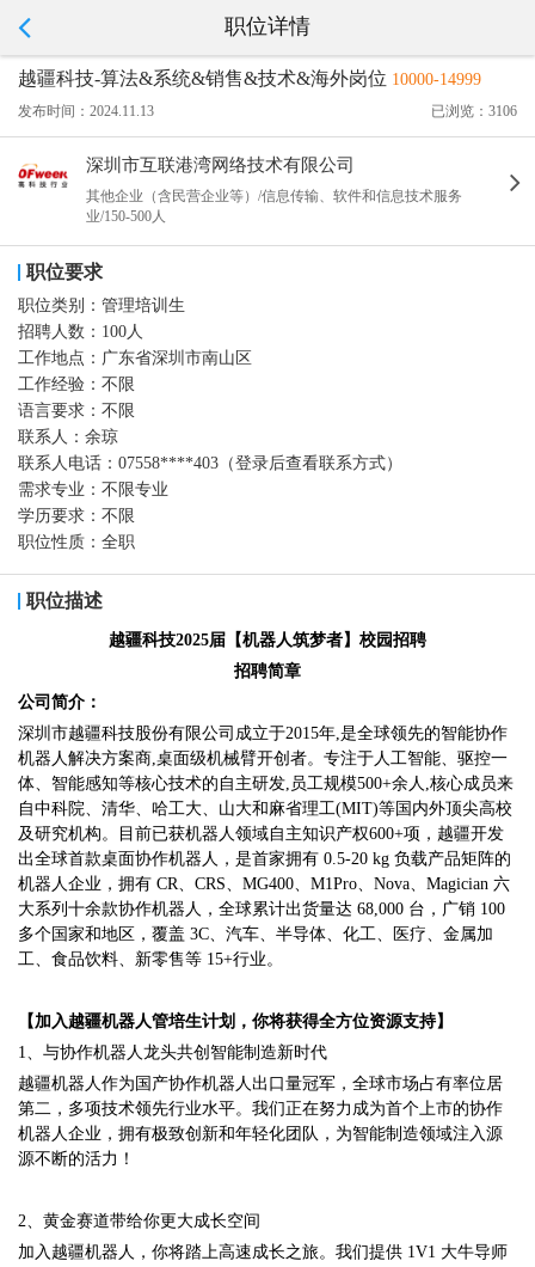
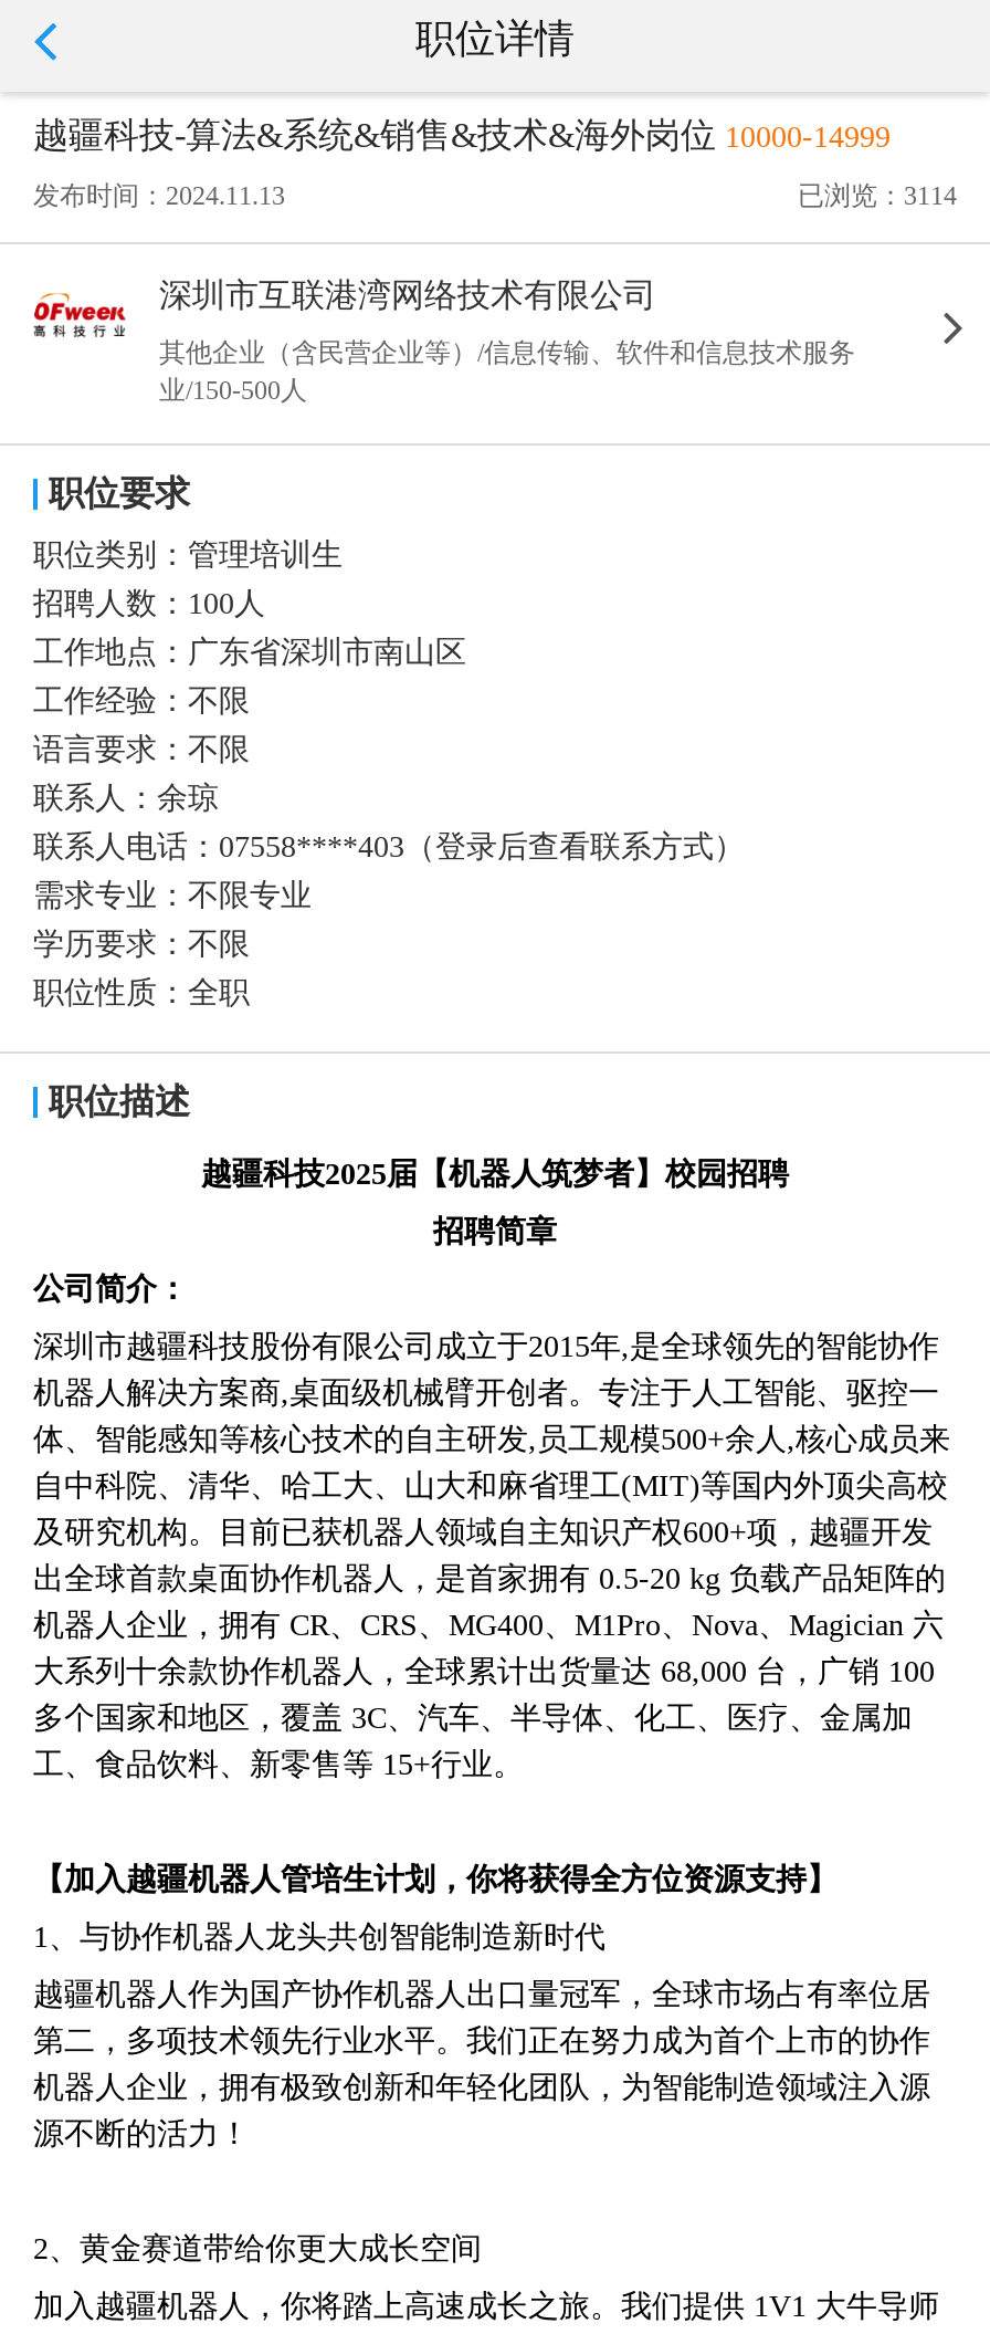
- 已浏览：3106
+ 已浏览：3114
